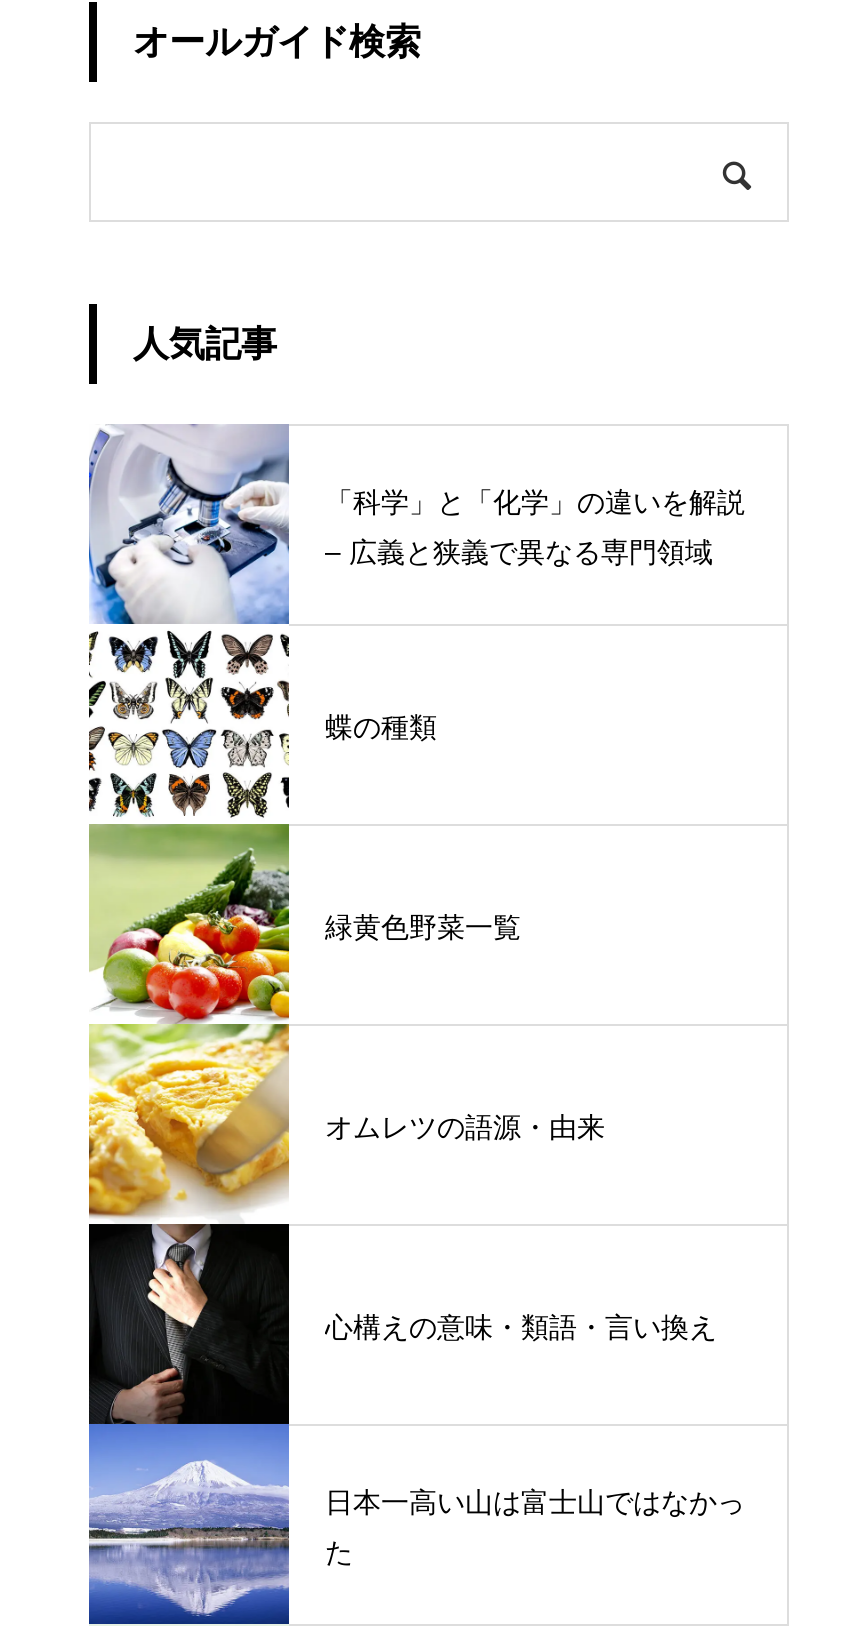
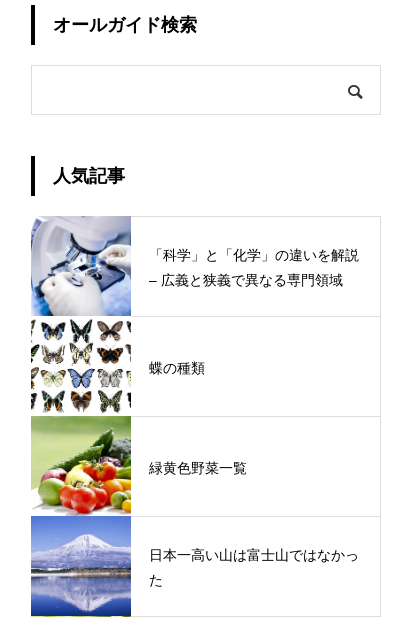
- [image]
- オムレツの語源・由来

- 心構えの意味・類語・言い換え
